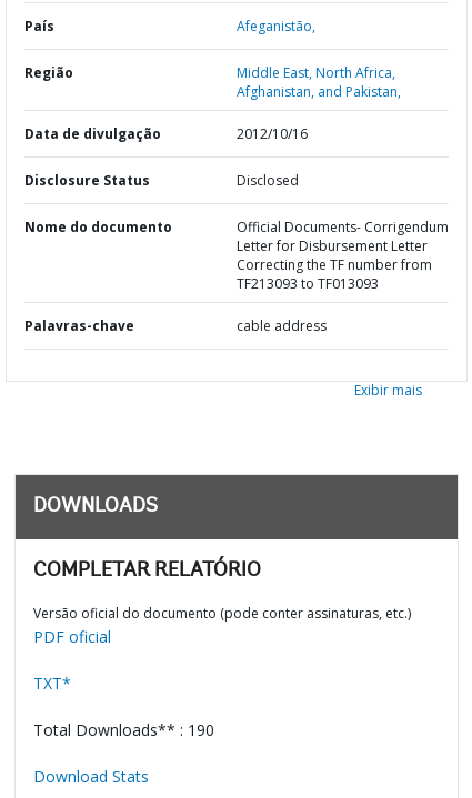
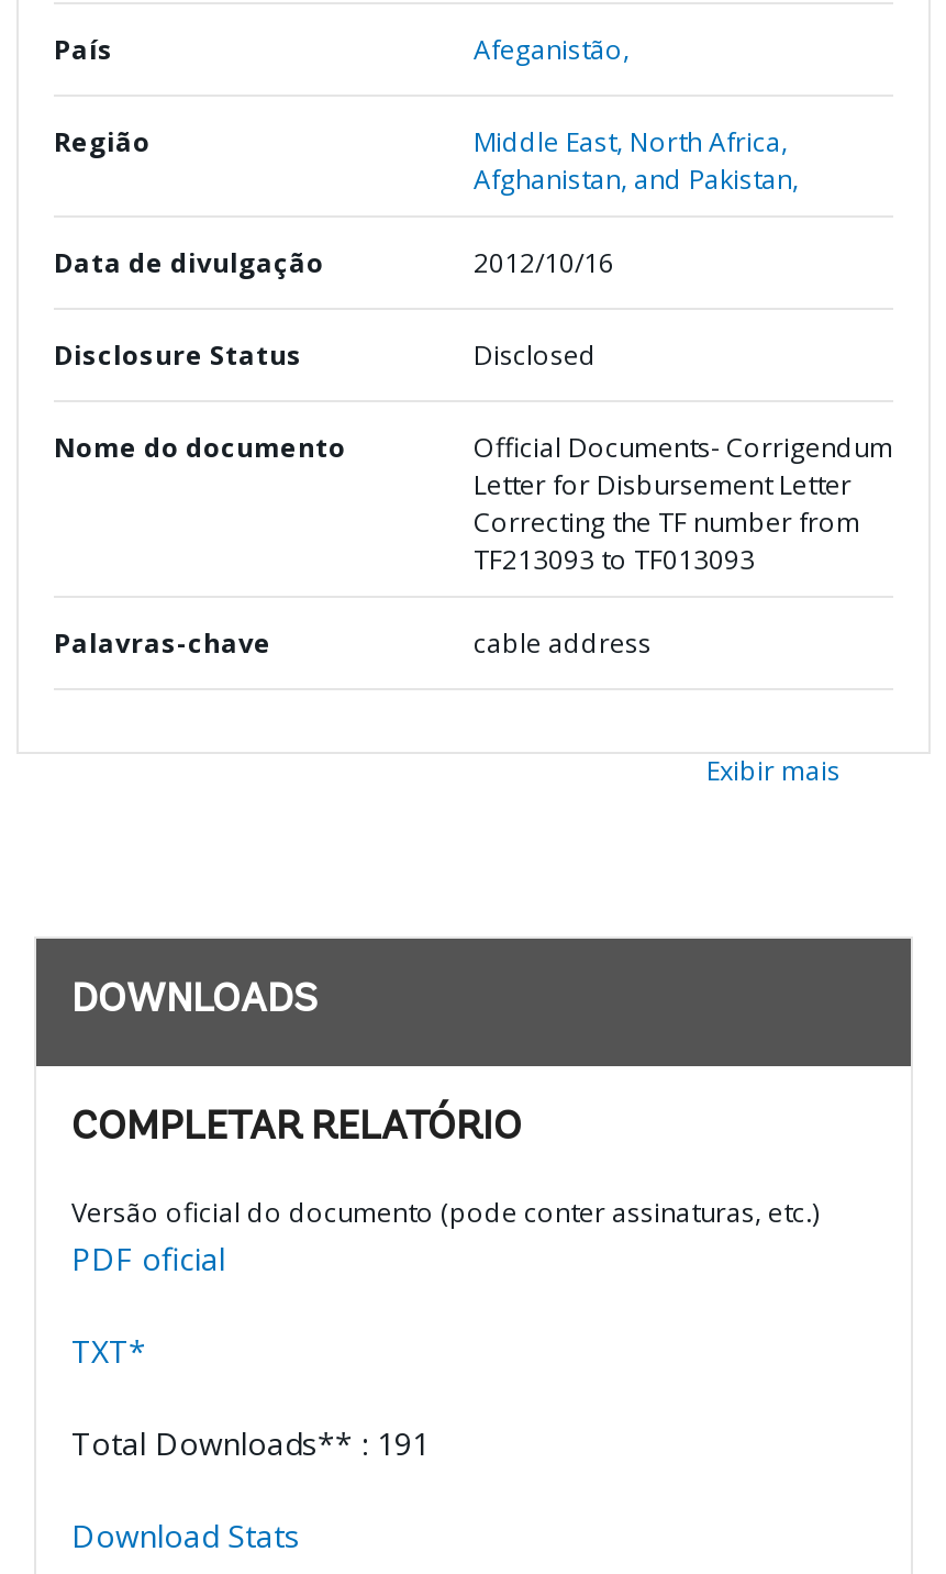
- Total Downloads** : 190
+ Total Downloads** : 191
